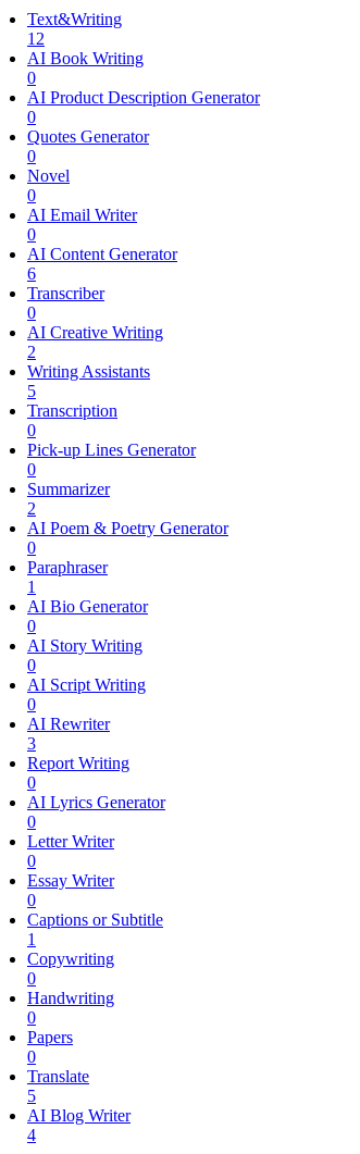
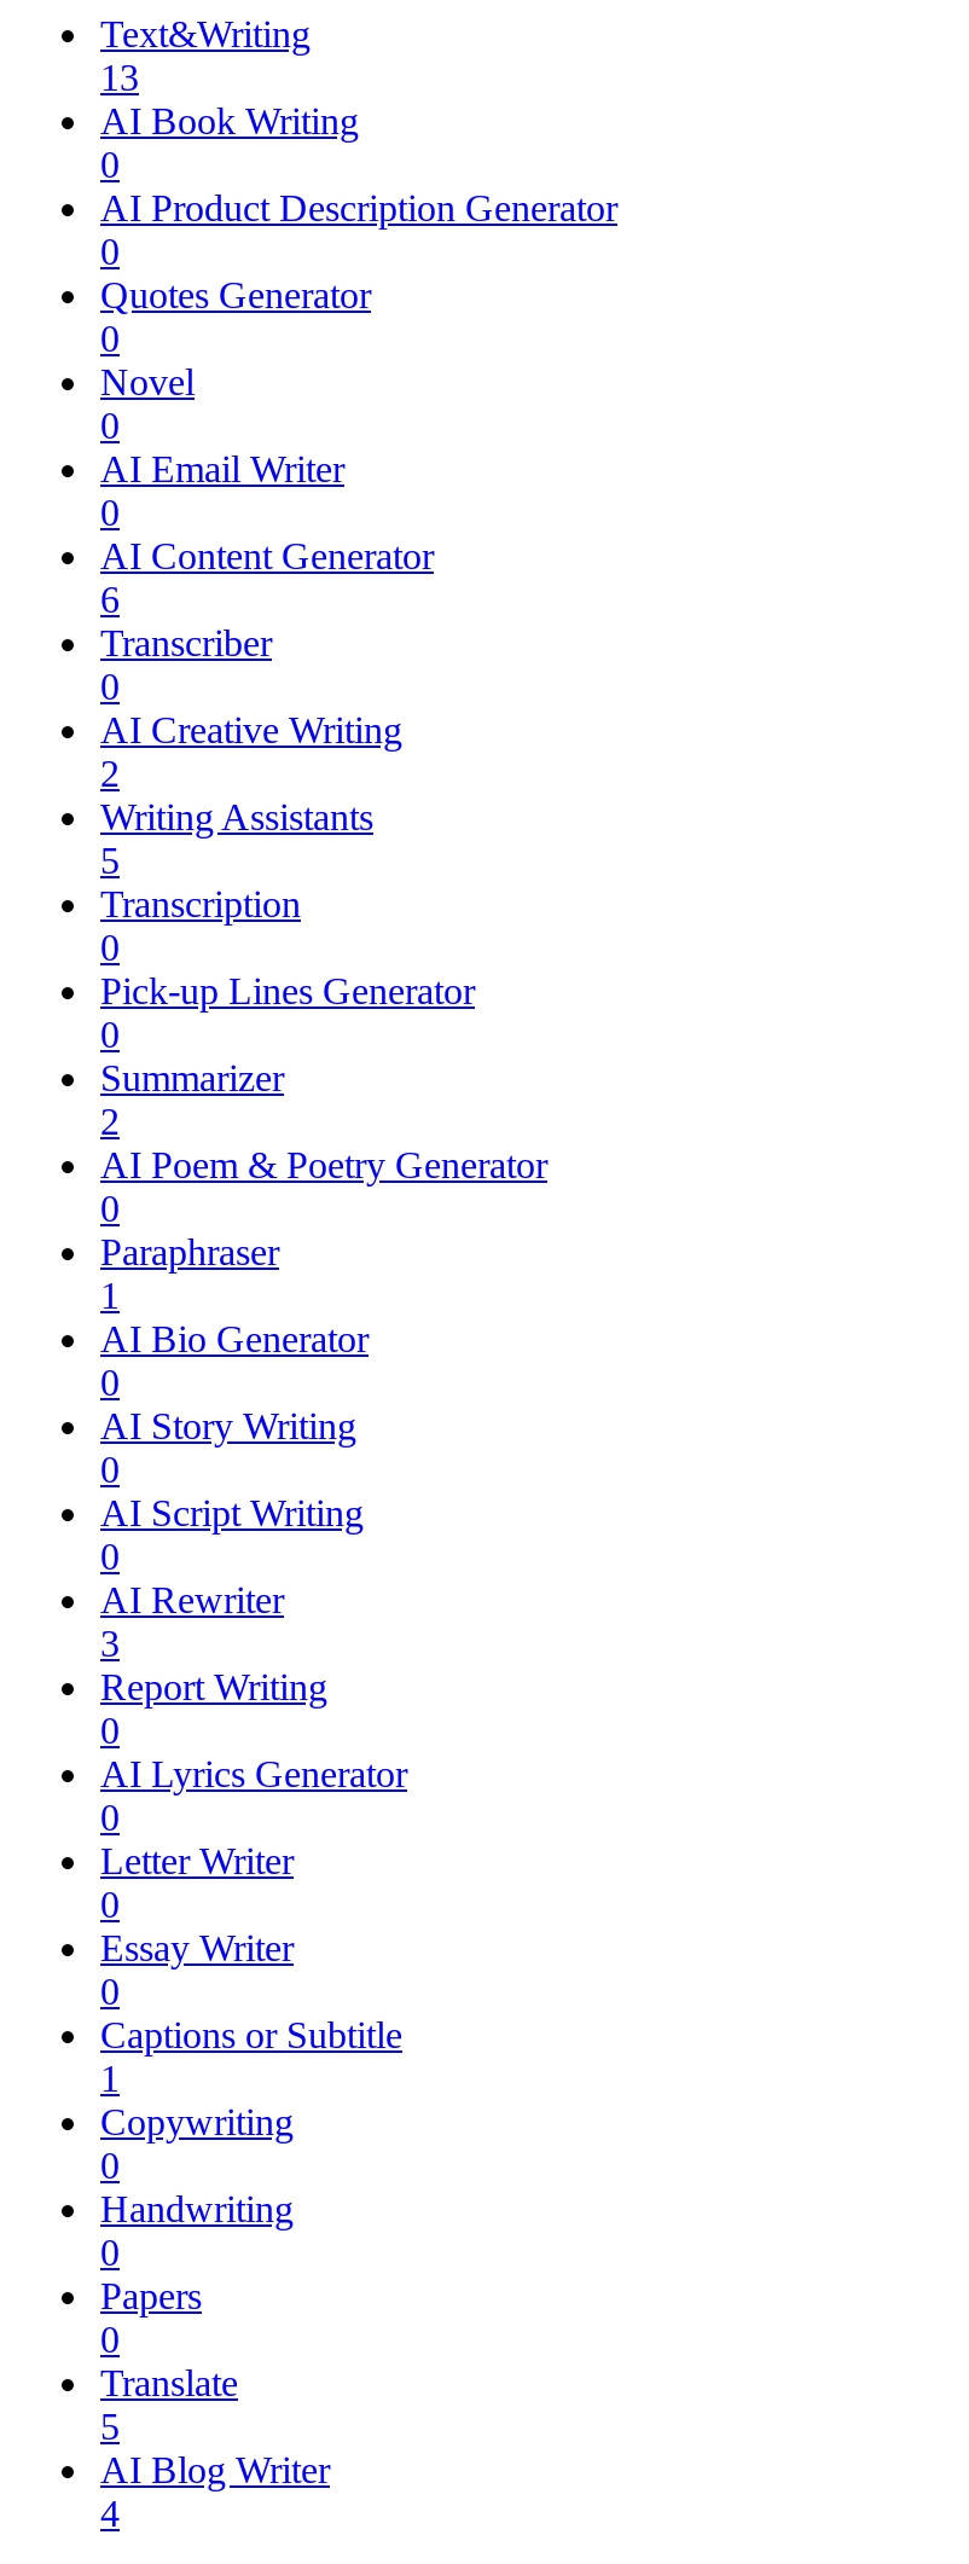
- 12
+ 13
